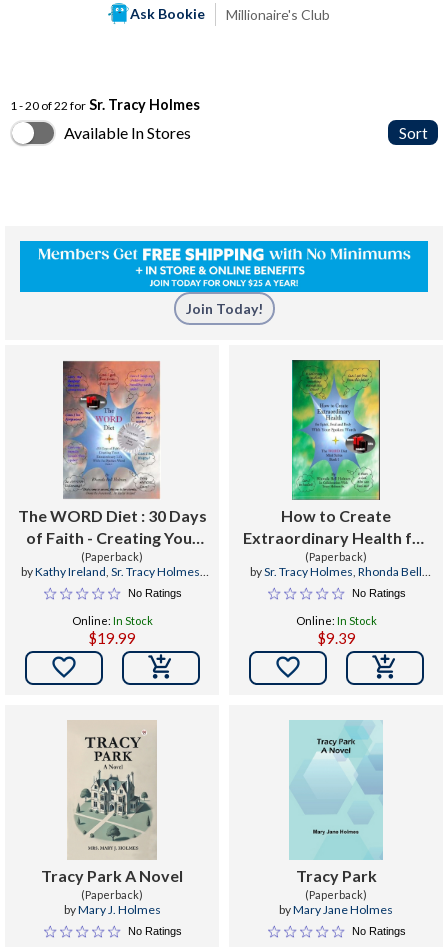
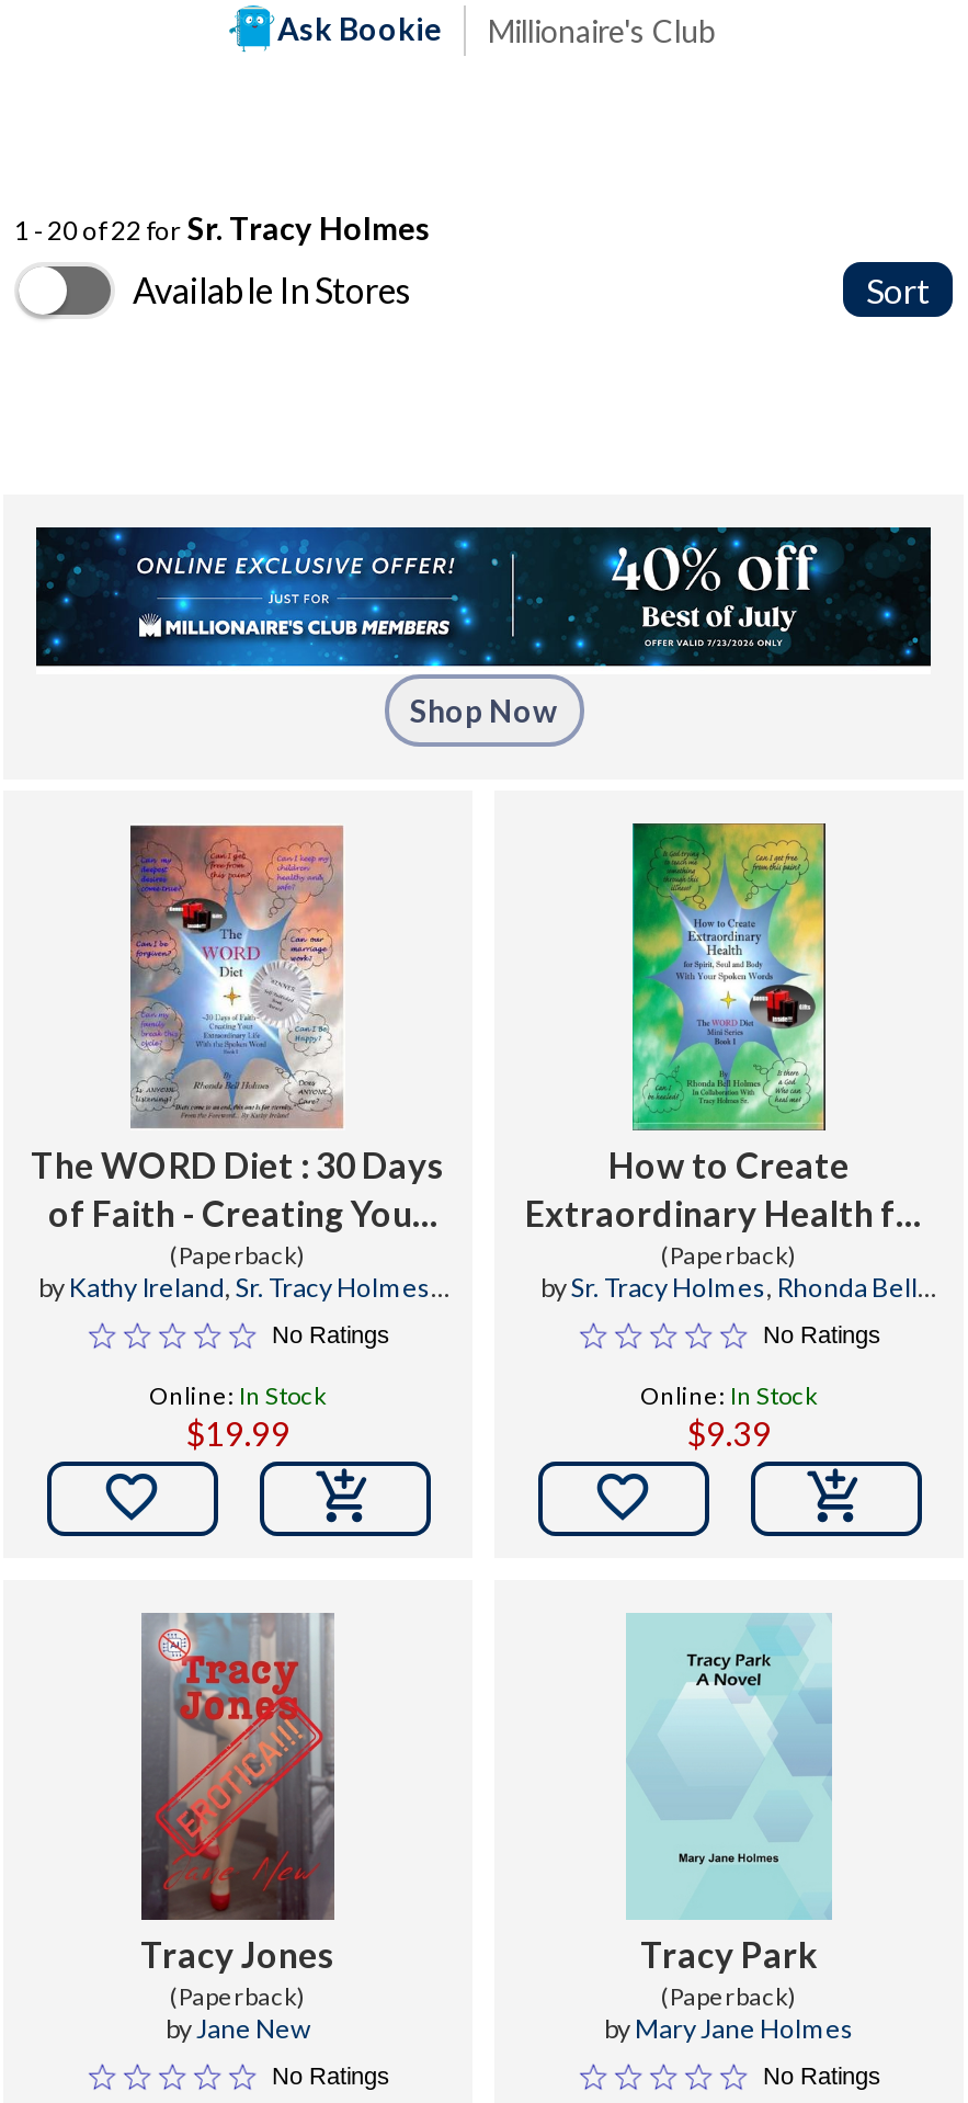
- [image]
- Join Today!
+ [image]
+ Shop Now

- [image]
- Tracy Park A Novel
+ [image]
+ Tracy Jones

- byMary J. Holmes
+ byJane New
